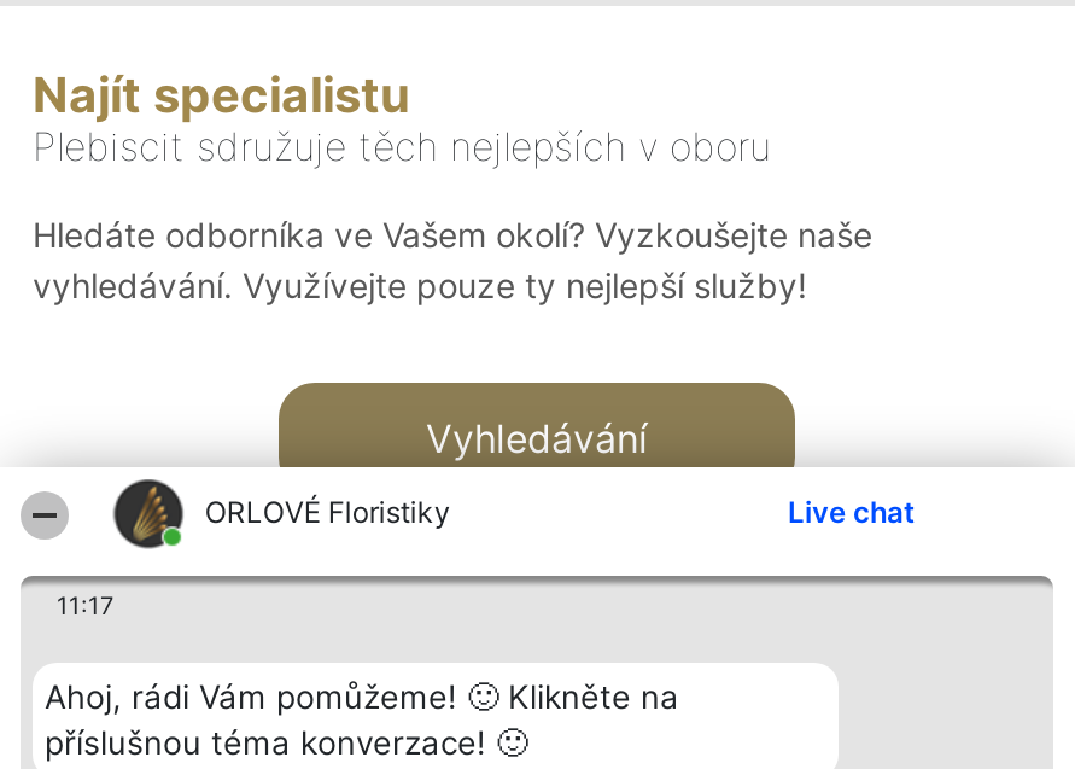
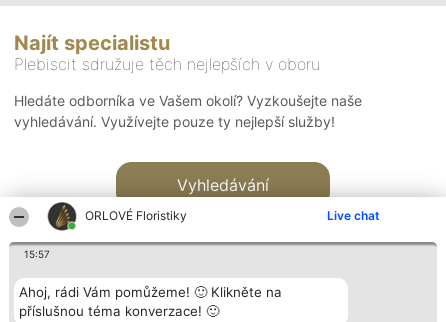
- 11:17
+ 15:57
